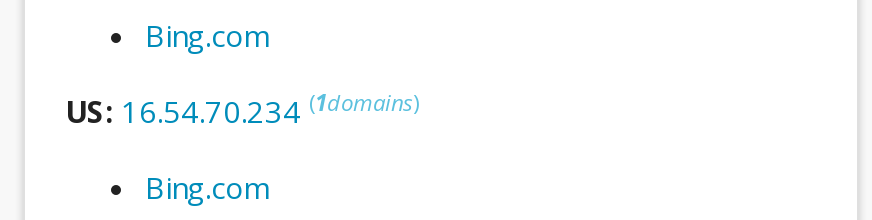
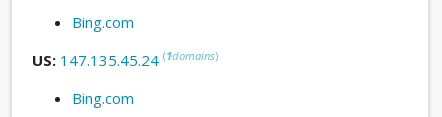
- US: 16.54.70.234 (1domains)
+ US: 147.135.45.24 (1domains)
